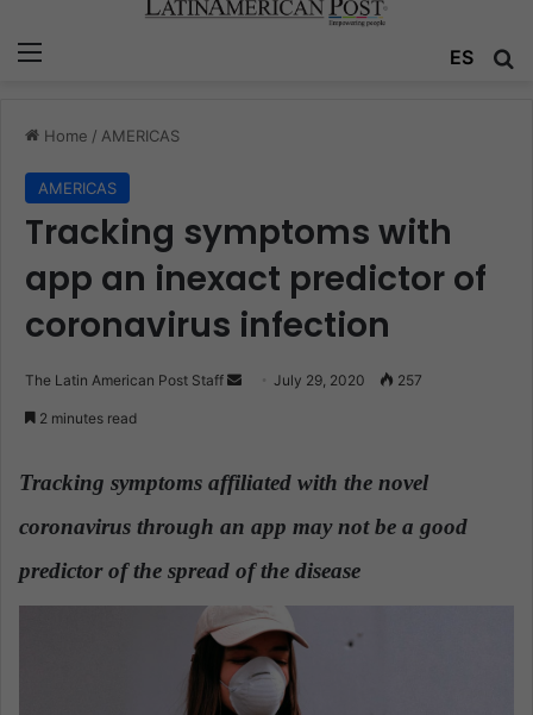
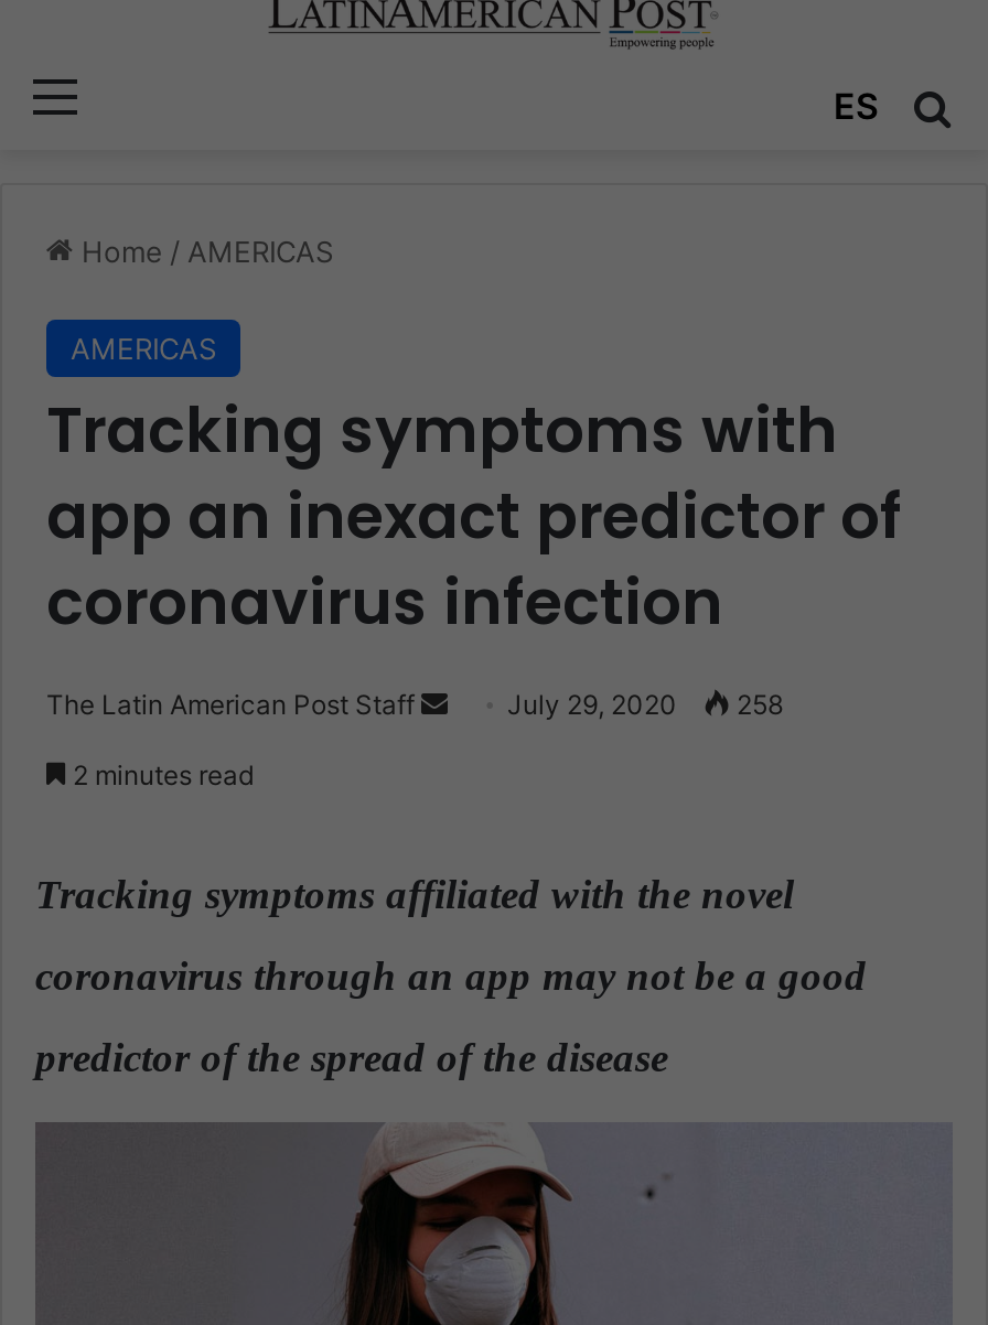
- 257
+ 258
